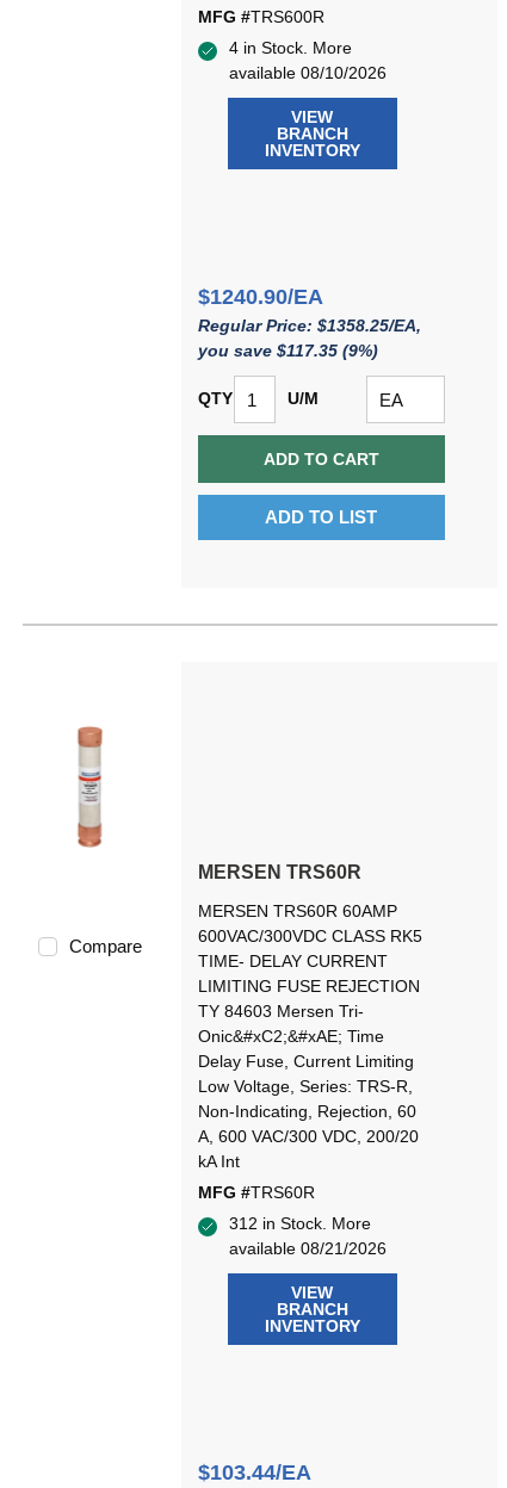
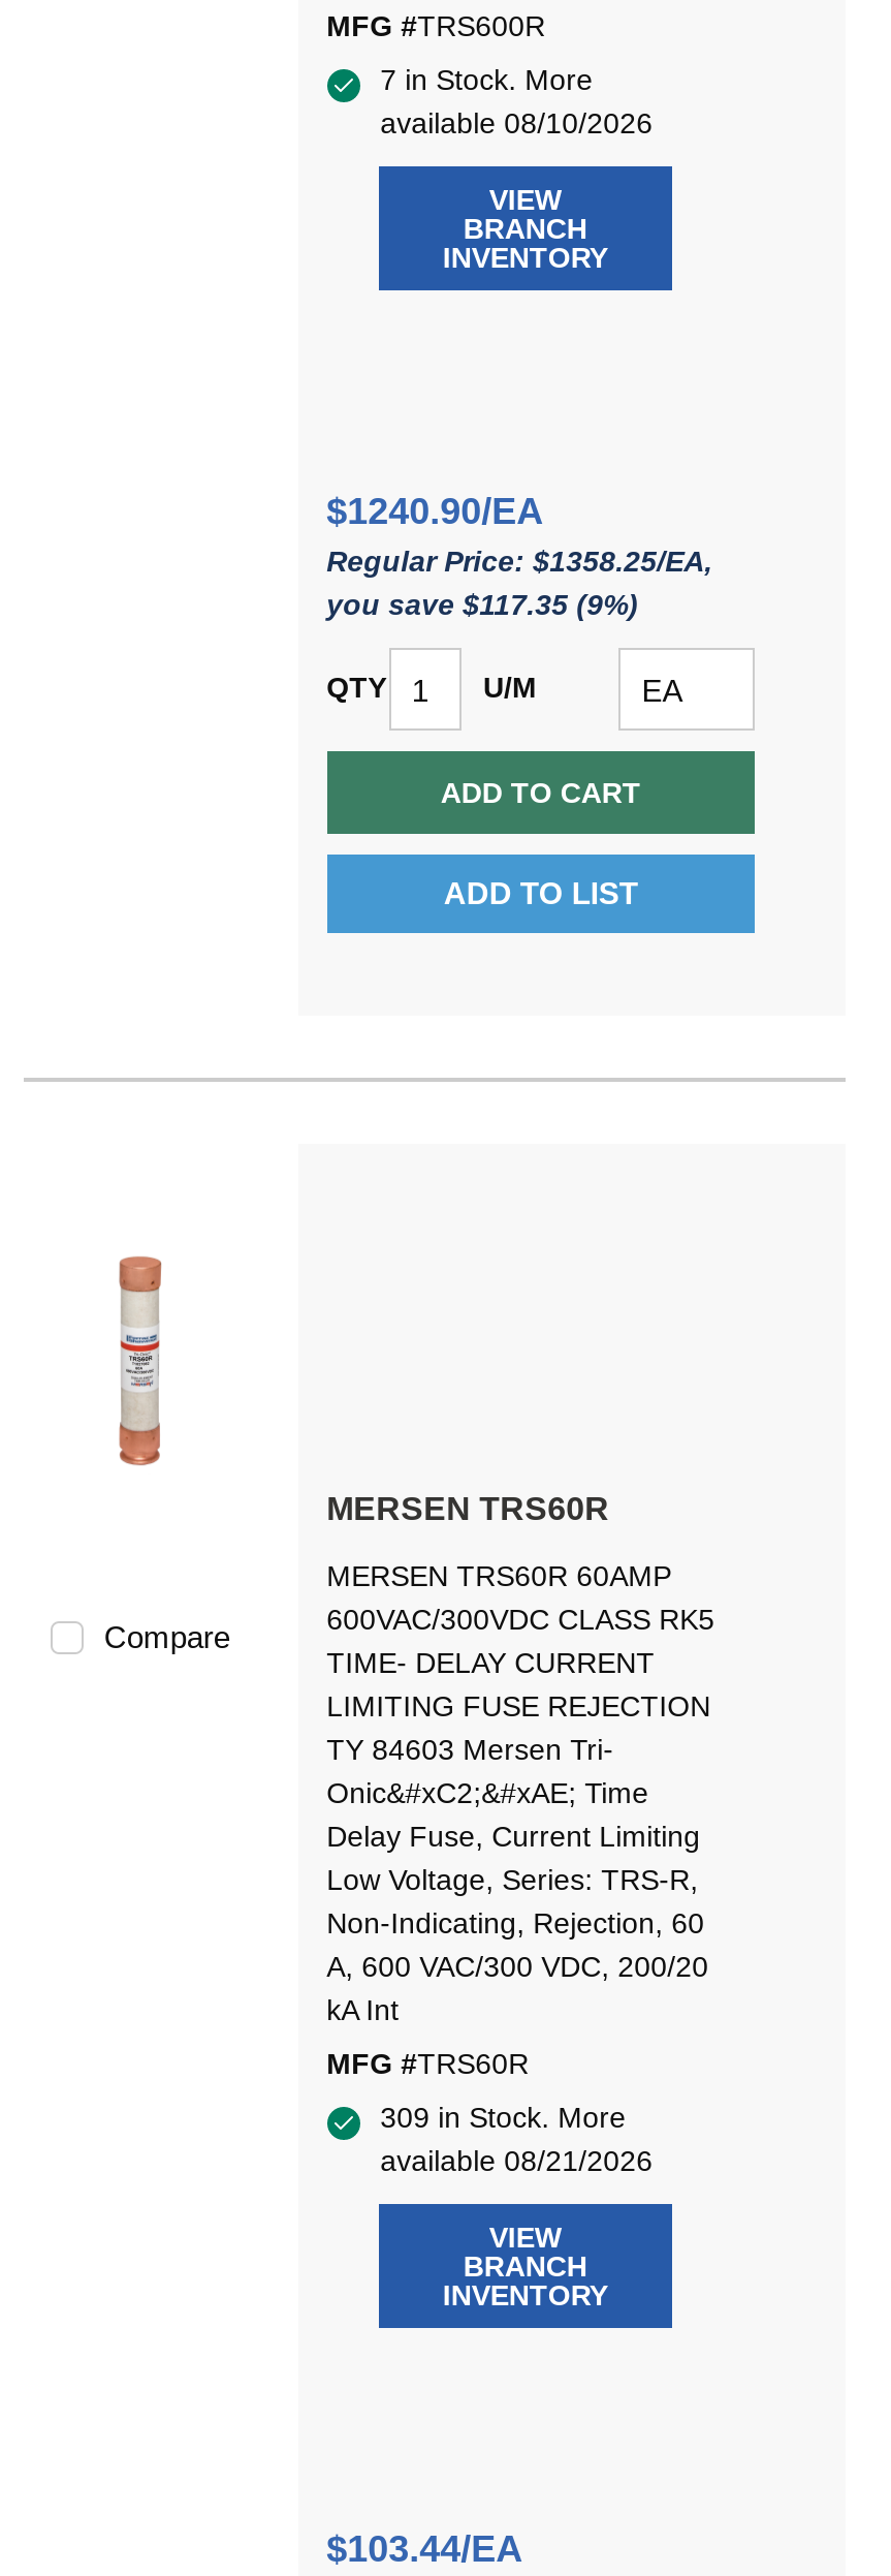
- 4 in Stock. More
+ 7 in Stock. More

- 312 in Stock. More
+ 309 in Stock. More
